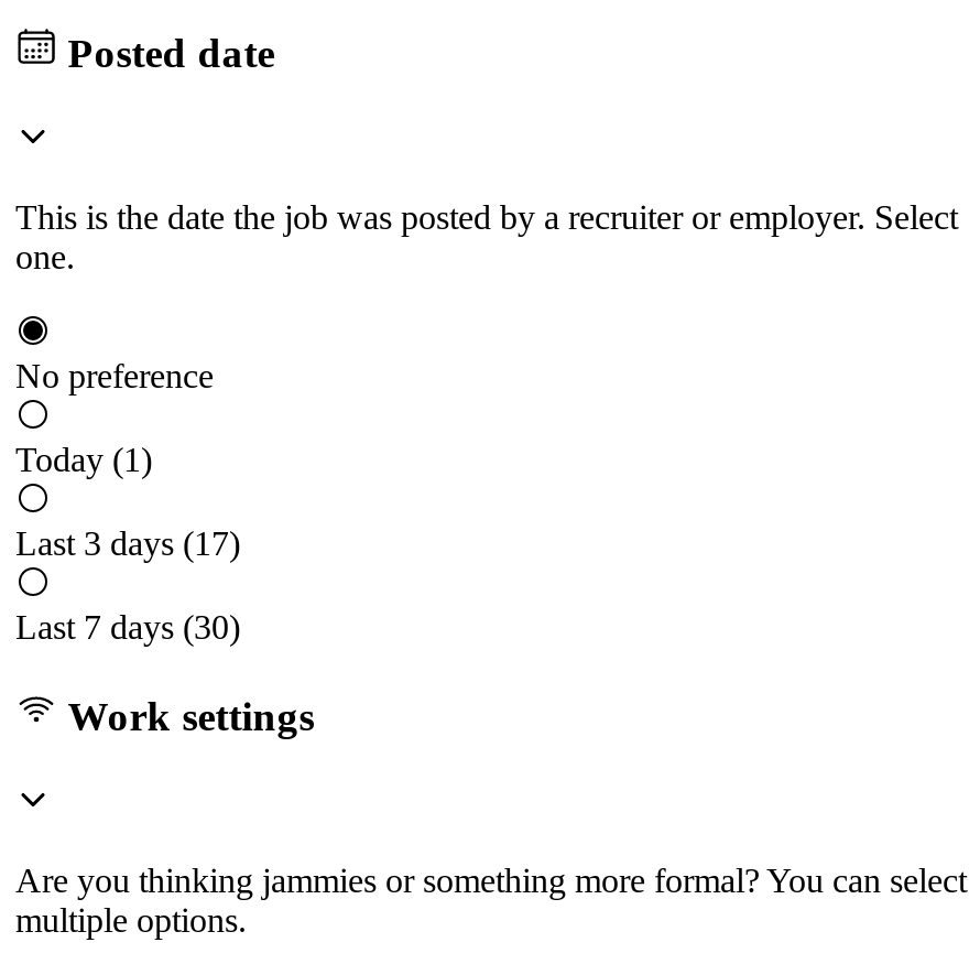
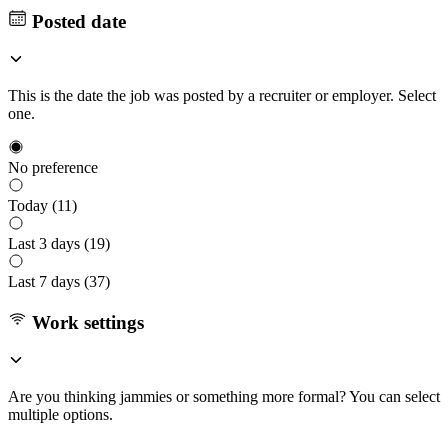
- Today (1)
+ Today (11)

- Last 3 days (17)
+ Last 3 days (19)

- Last 7 days (30)
+ Last 7 days (37)
